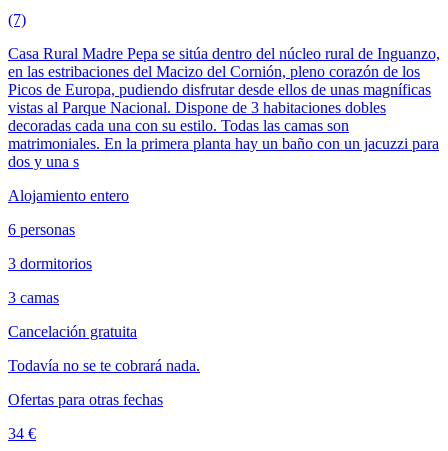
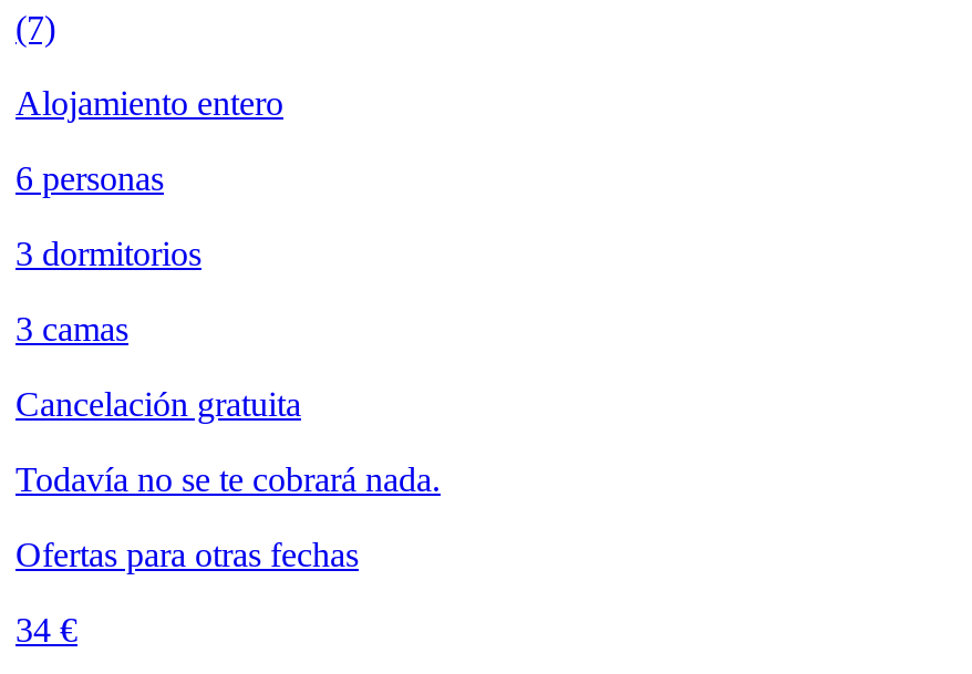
- Casa Rural Madre Pepa se sitúa dentro del núcleo rural de Inguanzo,
- en las estribaciones del Macizo del Cornión, pleno corazón de los
- Picos de Europa, pudiendo disfrutar desde ellos de unas magníficas
- vistas al Parque Nacional. Dispone de 3 habitaciones dobles
- decoradas cada una con su estilo. Todas las camas son
- matrimoniales. En la primera planta hay un baño con un jacuzzi para
- dos y una s
